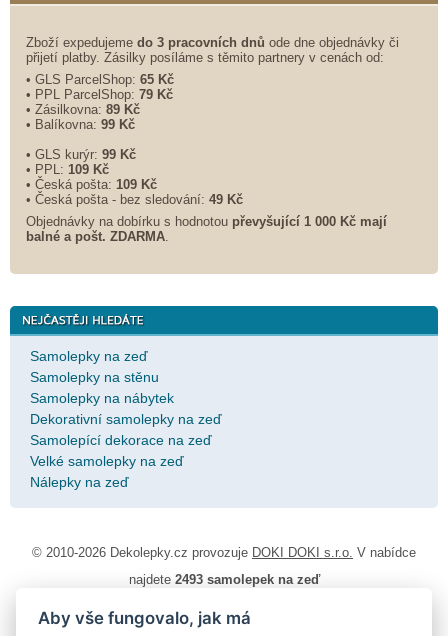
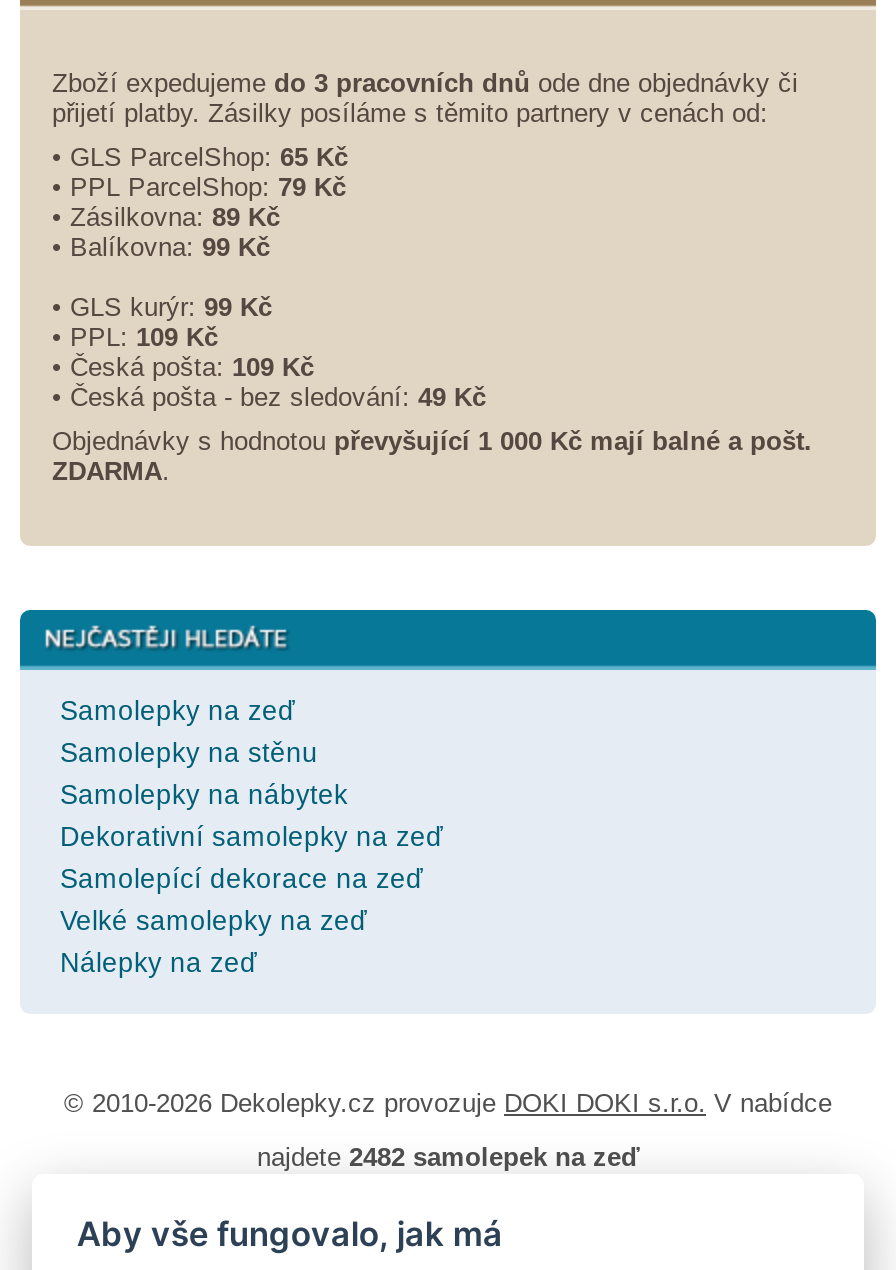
- Objednávky na dobírku s hodnotou převyšující 1 000 Kč mají
- balné a pošt. ZDARMA.
+ Objednávky s hodnotou převyšující 1 000 Kč mají balné a pošt.
+ ZDARMA.

- najdete 2493 samolepek na zeď
+ najdete 2482 samolepek na zeď
